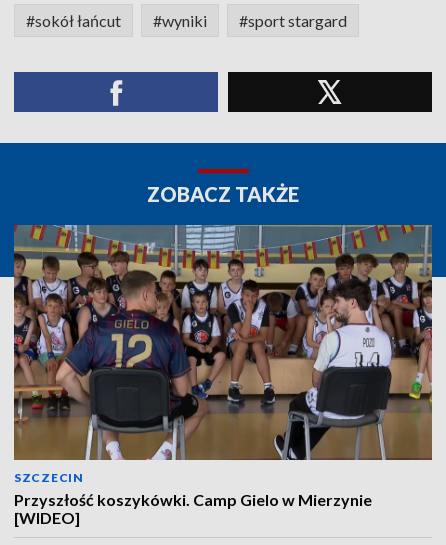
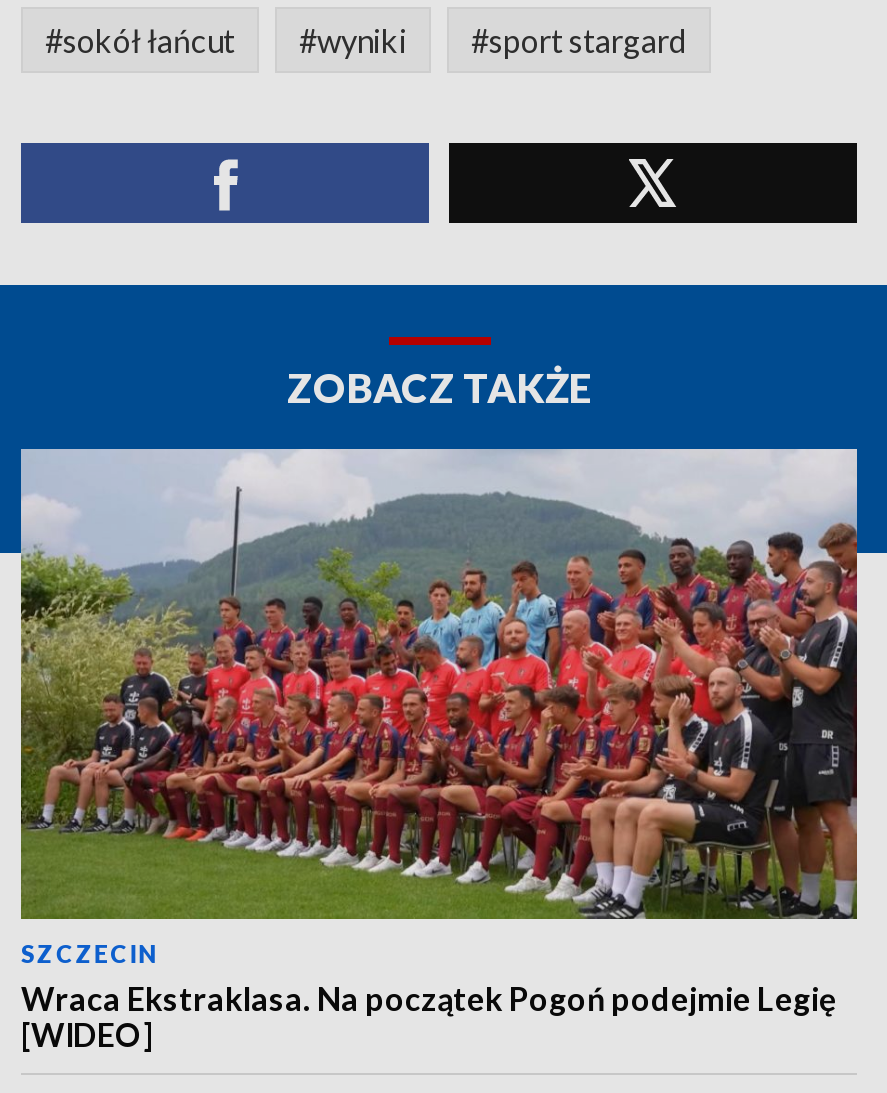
- [image]
- Przyszłość koszykówki. Camp Gielo w Mierzynie
+ [image]
+ Wraca Ekstraklasa. Na początek Pogoń podejmie Legię
